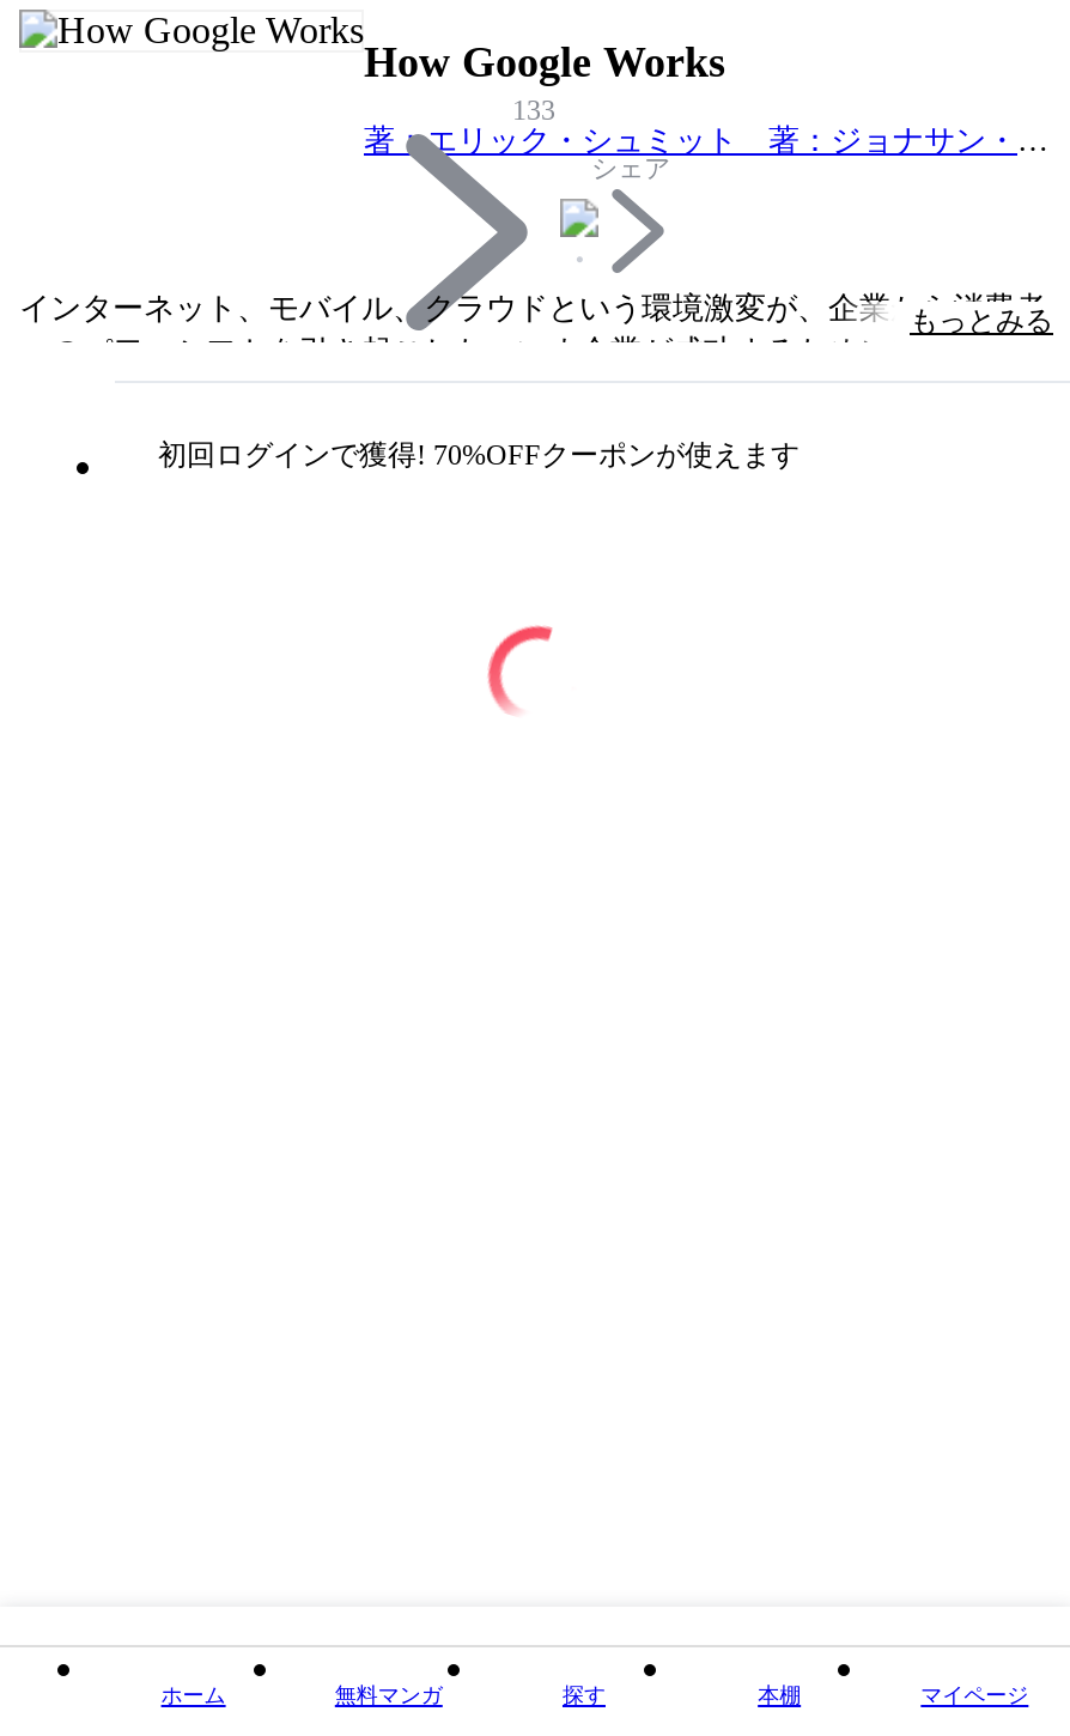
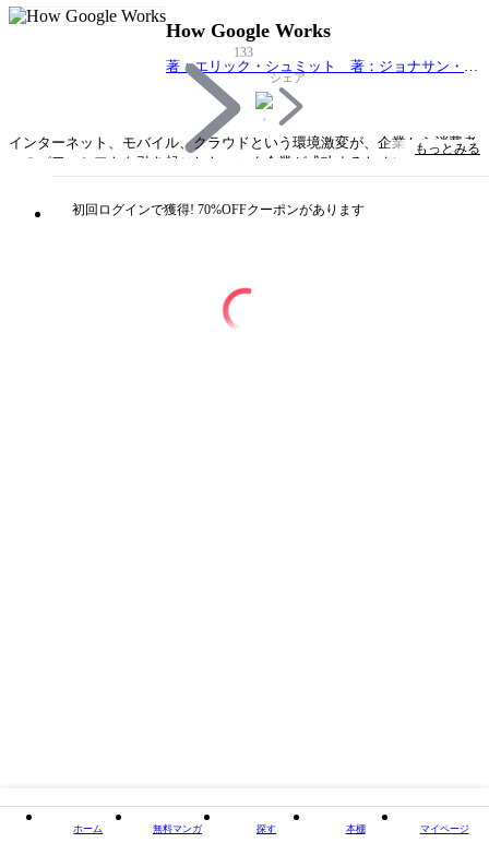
- 初回ログインで獲得! 70%OFFクーポンが使えます
+ 初回ログインで獲得! 70%OFFクーポンがあります
